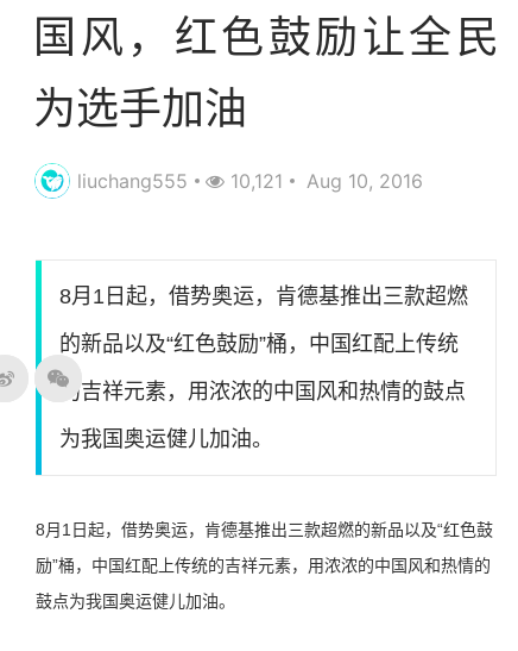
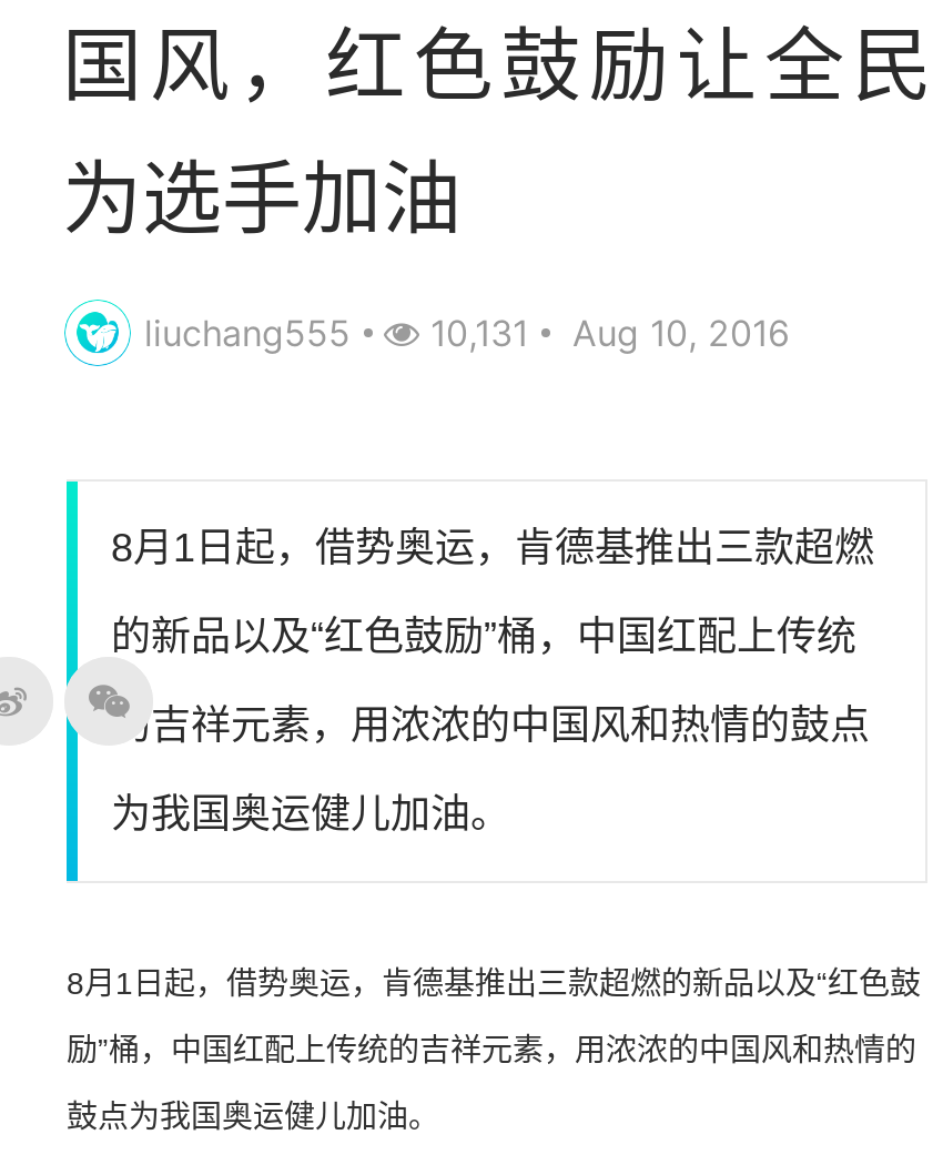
- liuchang555 10,121 Aug 10, 2016
+ liuchang555 10,131 Aug 10, 2016
